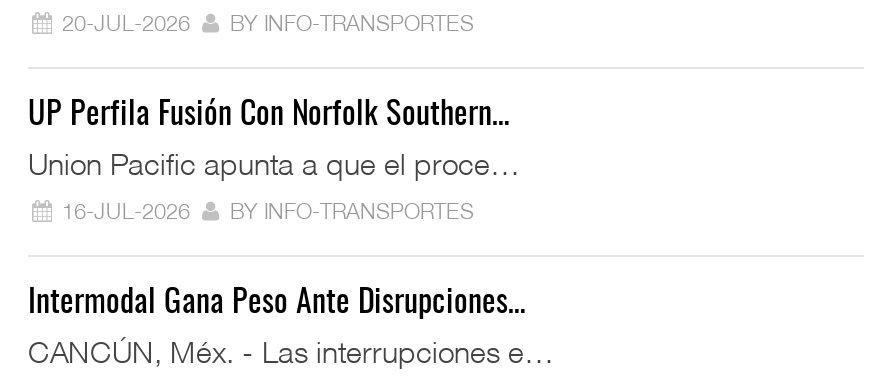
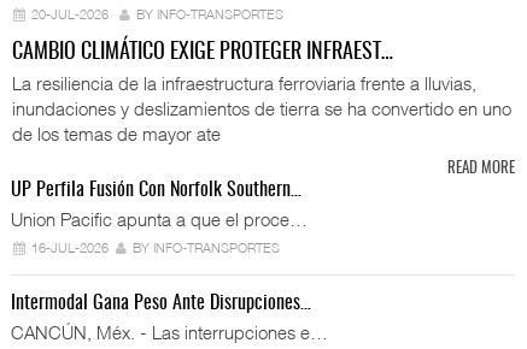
+ CAMBIO CLIMÁTICO EXIGE PROTEGER INFRAEST…
+ La resiliencia de la infraestructura ferroviaria frente a lluvias,
+ inundaciones y deslizamientos de tierra se ha convertido en uno
+ de los temas de mayor ate
+ READ MORE
